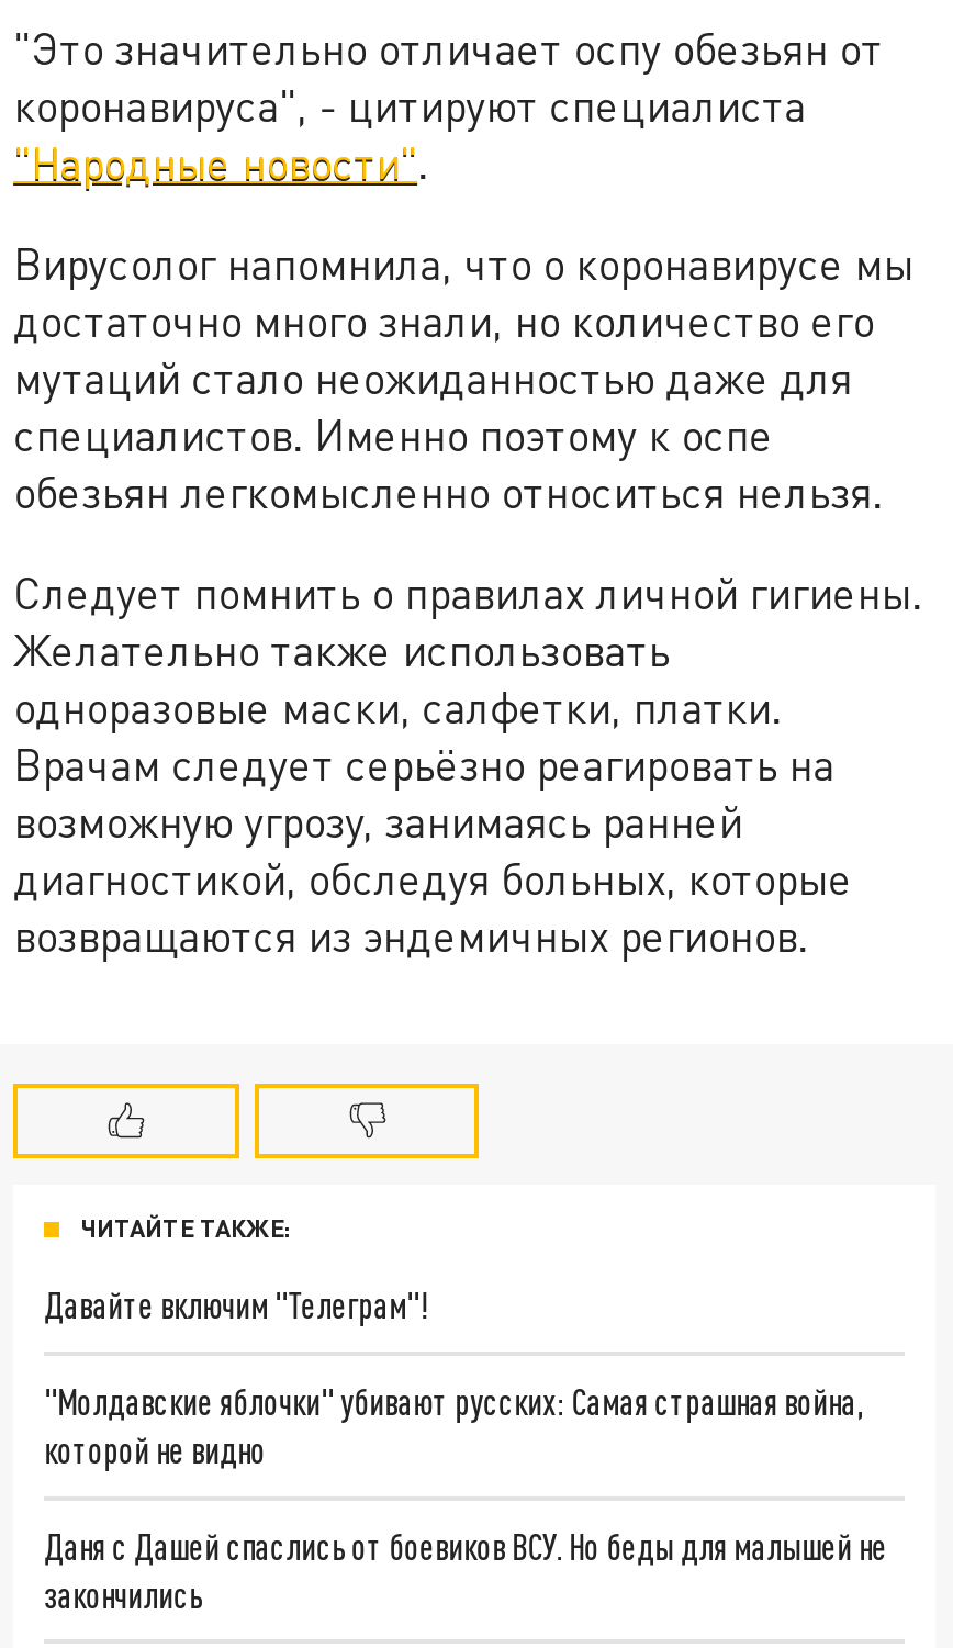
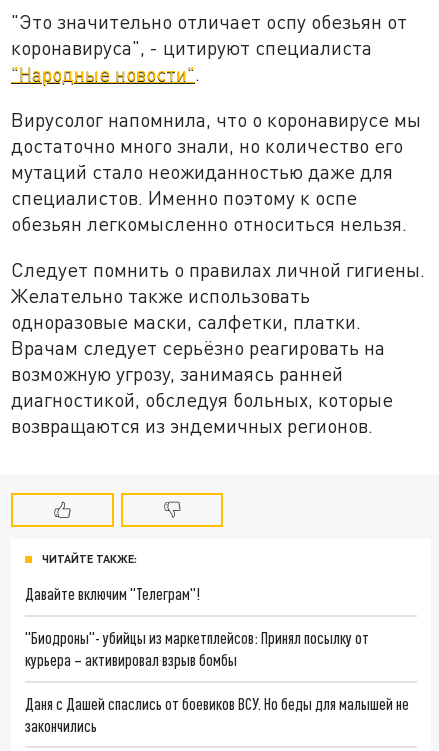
- "Молдавские яблочки" убивают русских: Самая страшная война,
- которой не видно
+ "Биодроны"- убийцы из маркетплейсов: Принял посылку от
+ курьера – активировал взрыв бомбы
